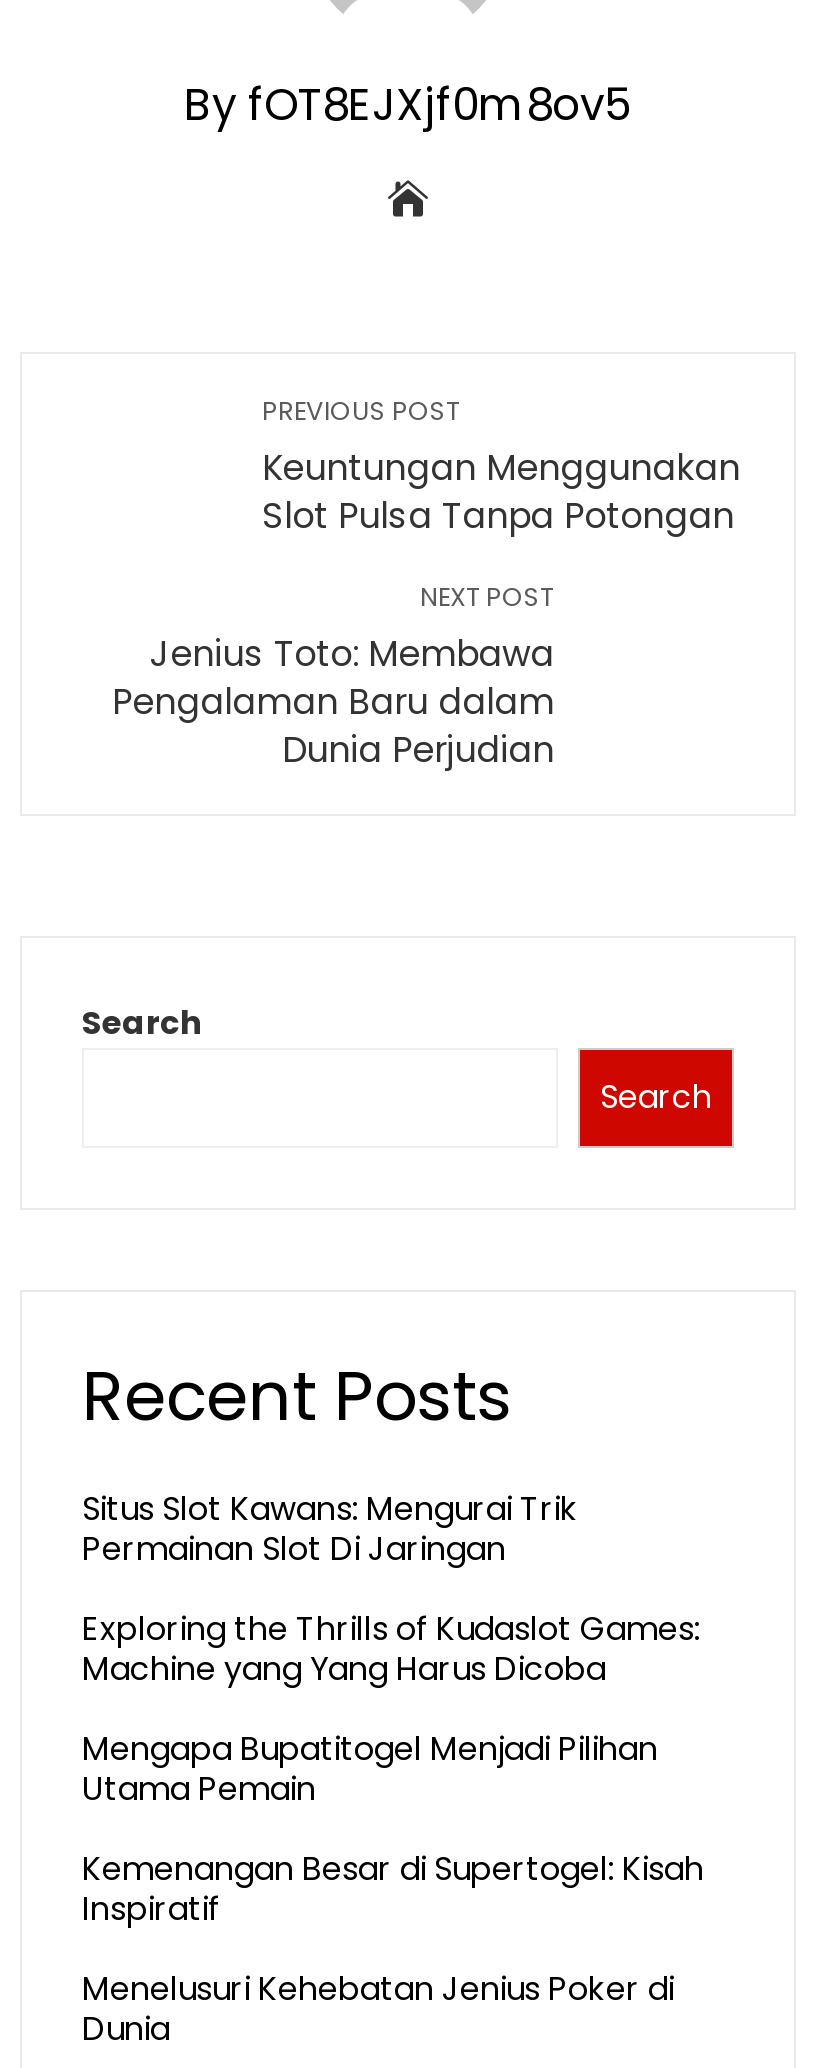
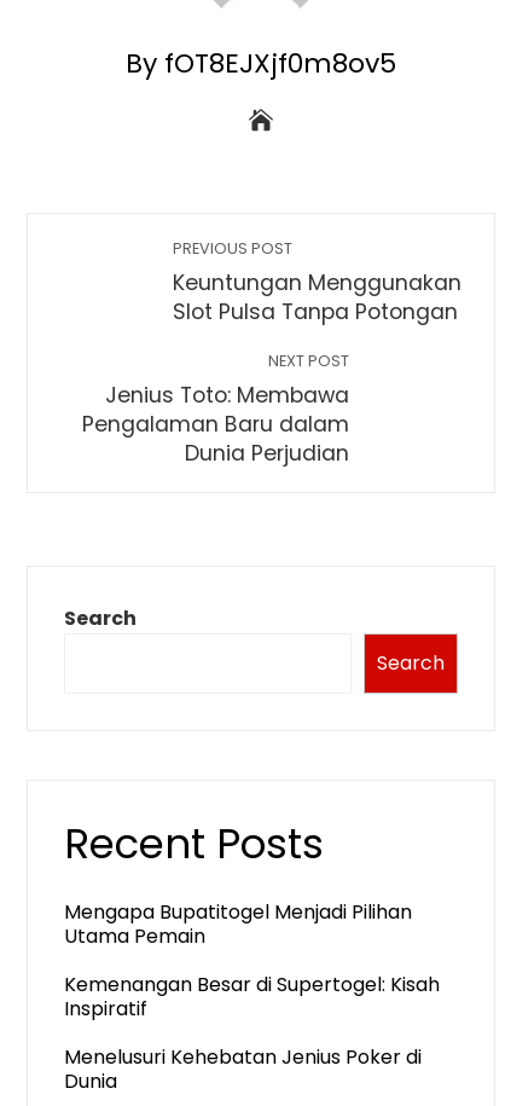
- Situs Slot Kawans: Mengurai Trik
- Permainan Slot Di Jaringan
- Exploring the Thrills of Kudaslot Games:
- Machine yang Yang Harus Dicoba
